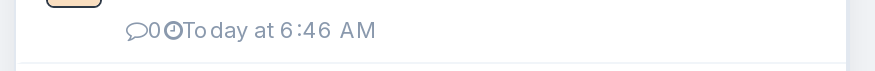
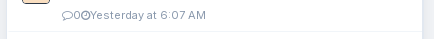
- Today at 6:46 AM
+ Yesterday at 6:07 AM
